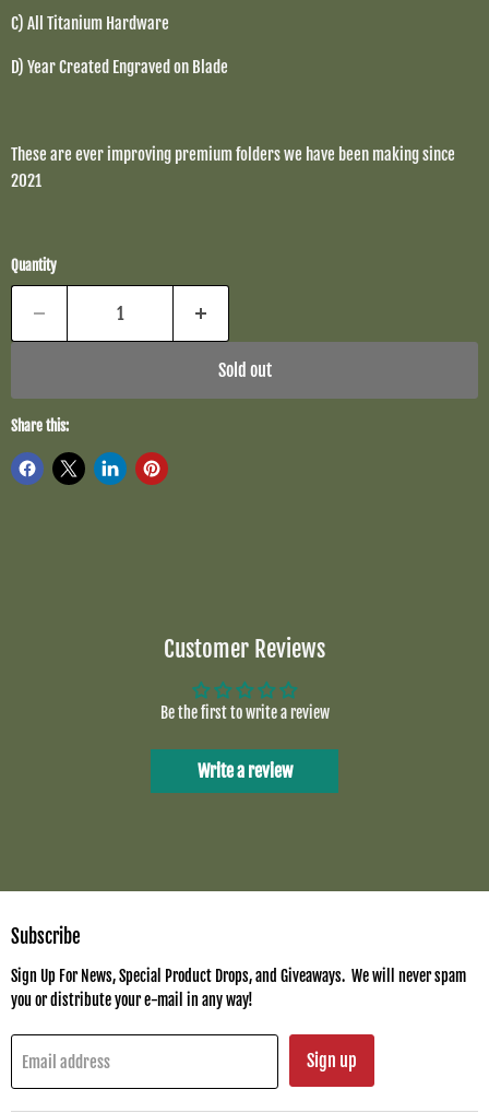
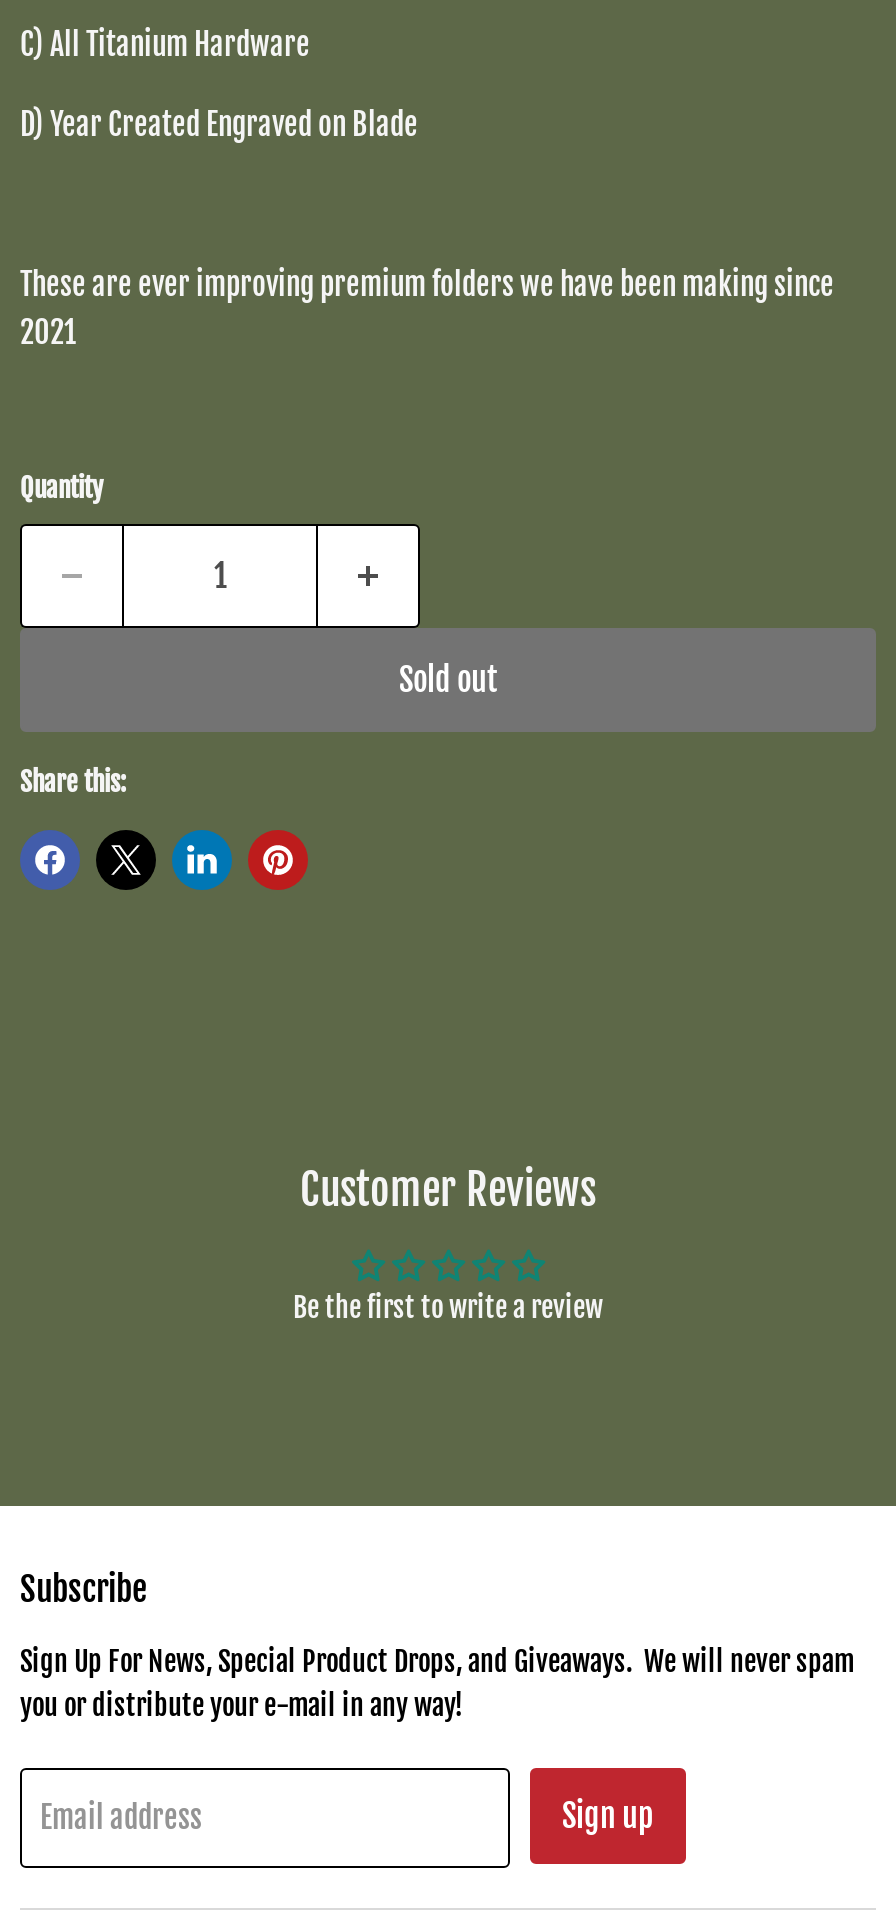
- Write a review
